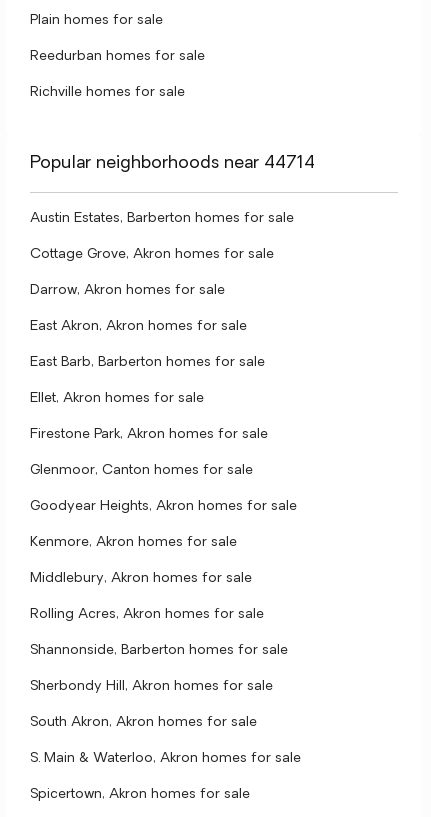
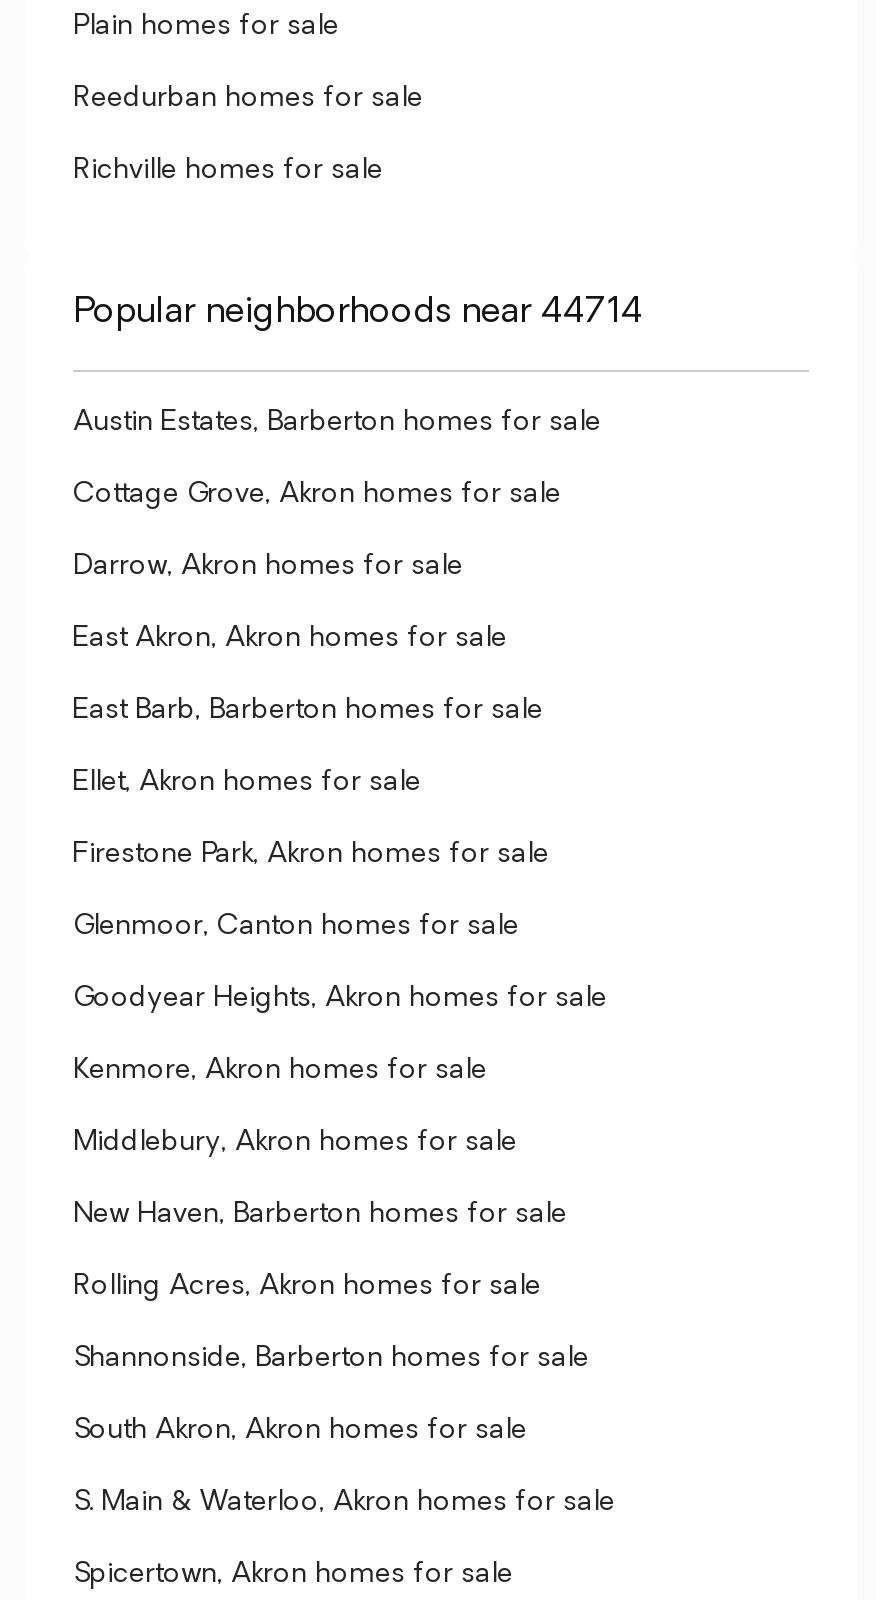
+ New Haven, Barberton homes for sale

moved down: Rolling Acres, Akron homes for sale | Shannonside, Barberton homes for sale

- Sherbondy Hill, Akron homes for sale
